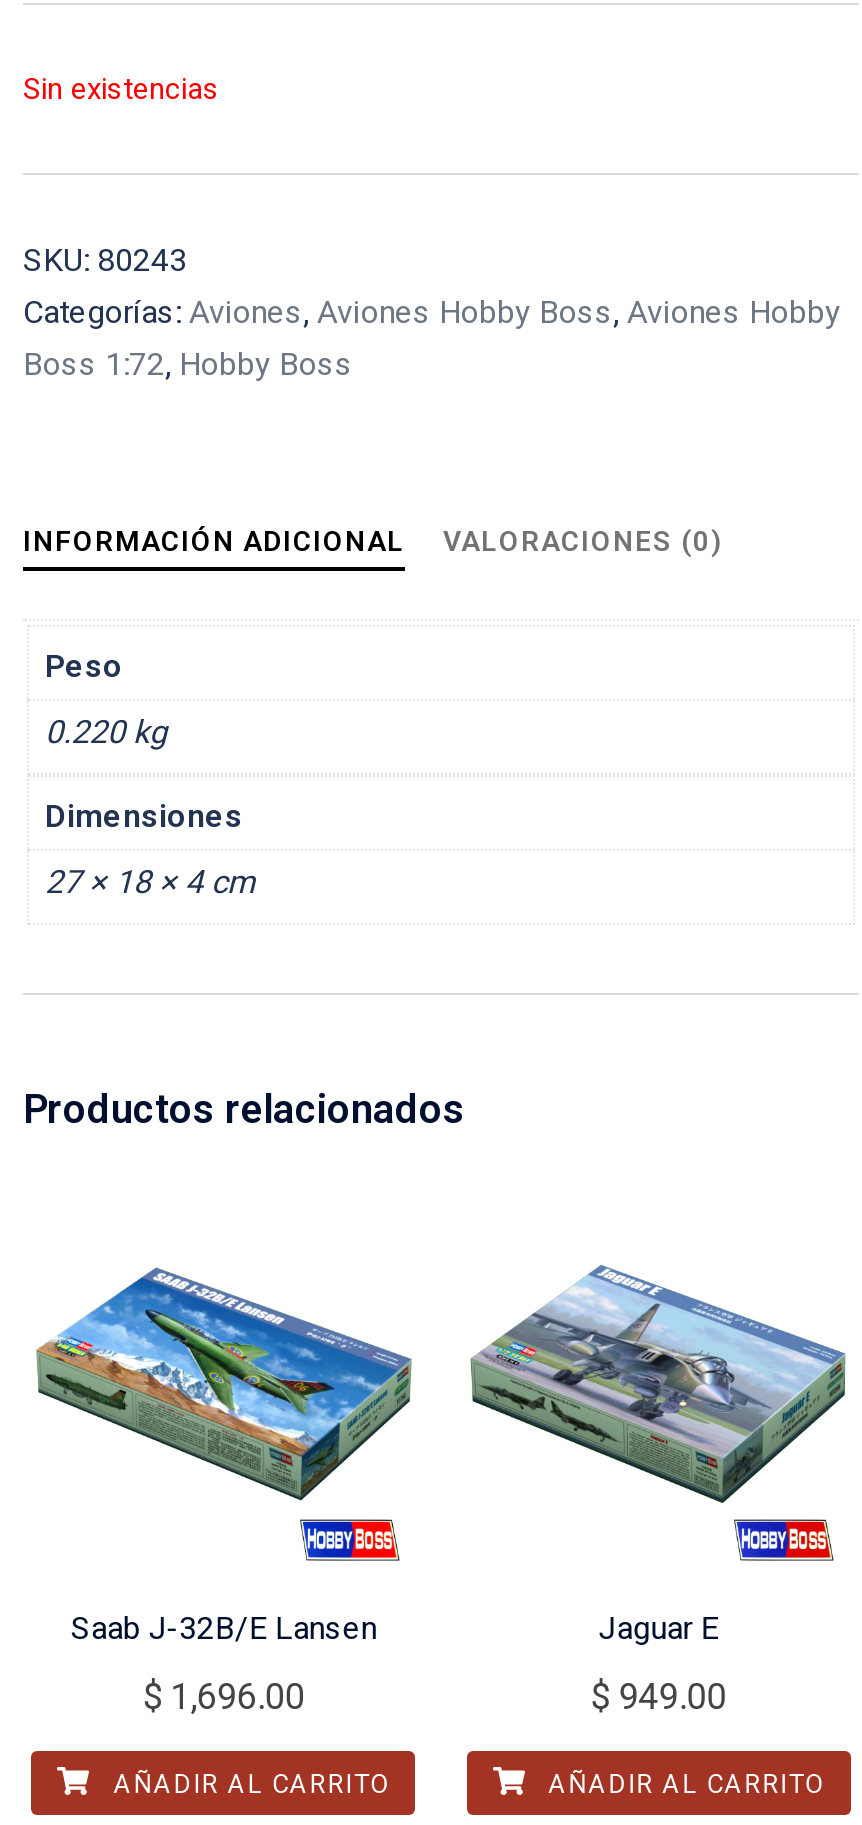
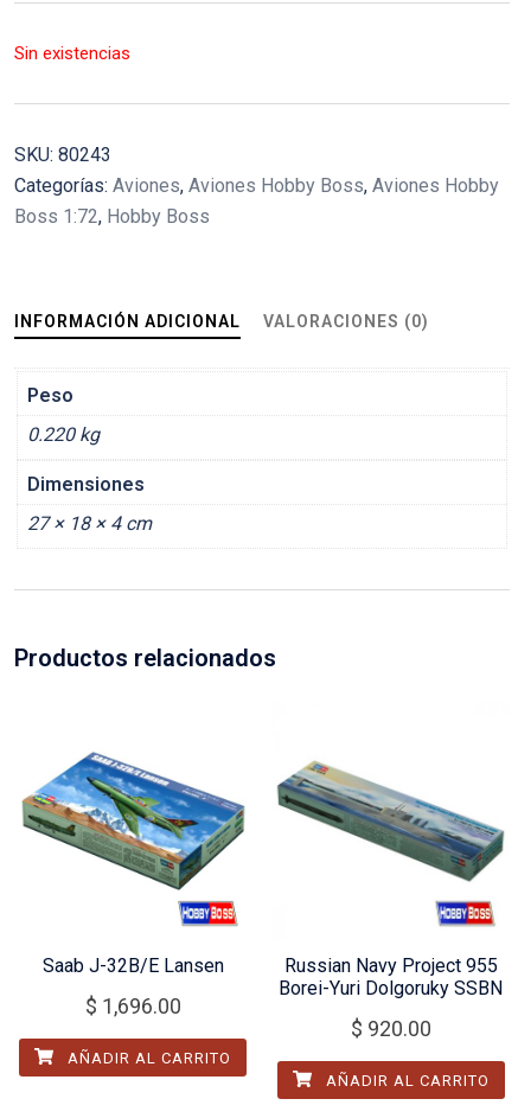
- [image]
+ [image]

- Jaguar E
+ Russian Navy Project 955
+ Borei-Yuri Dolgoruky SSBN

- $949.00
+ $920.00
